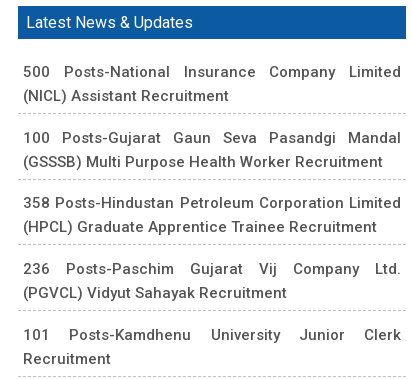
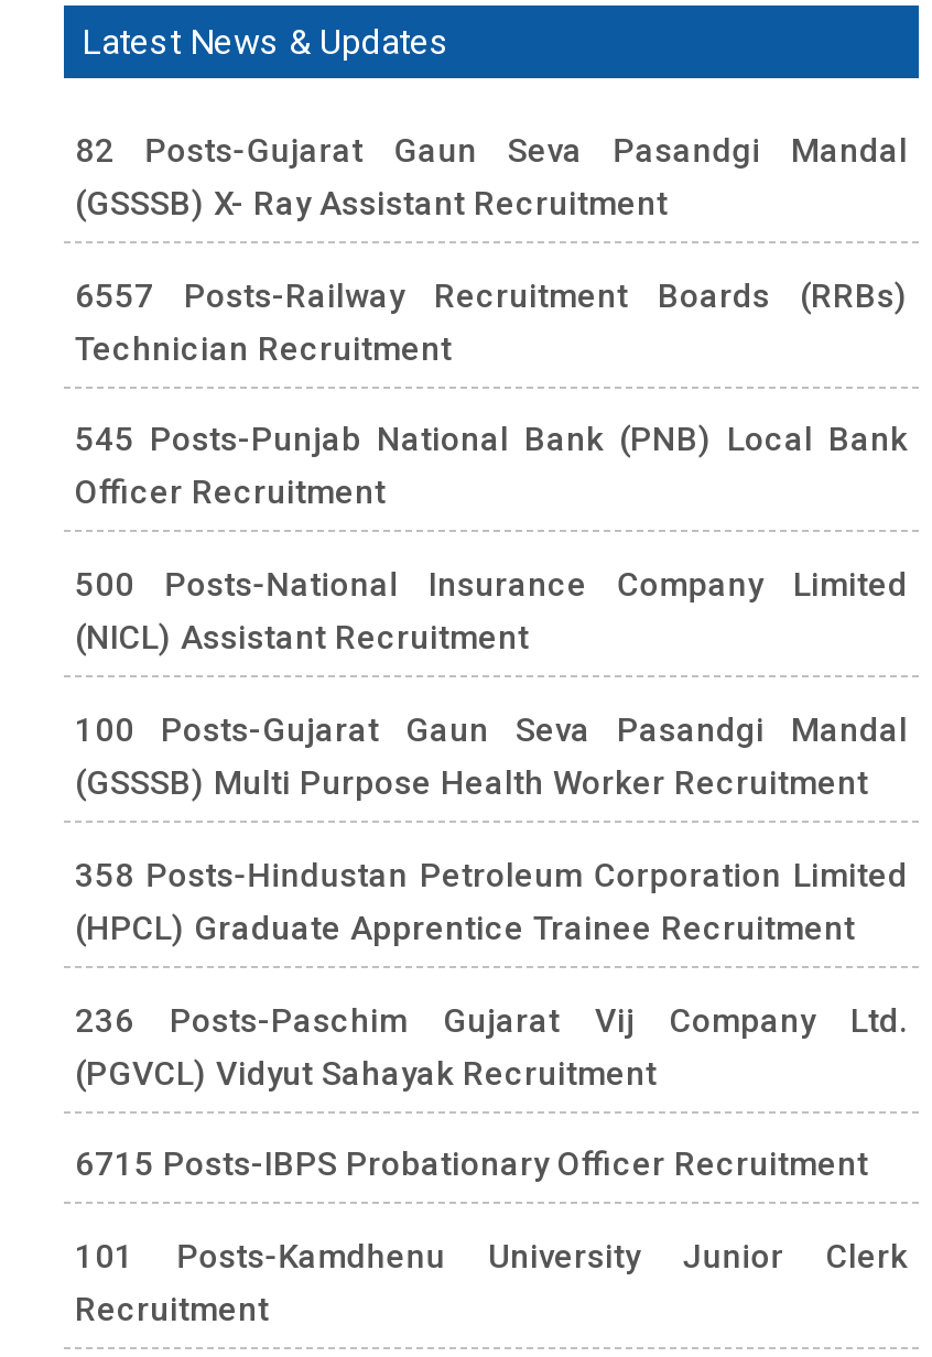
+ 82 Posts-Gujarat Gaun Seva Pasandgi Mandal
+ (GSSSB) X- Ray Assistant Recruitment
+ 6557 Posts-Railway Recruitment Boards (RRBs)
+ Technician Recruitment
+ 545 Posts-Punjab National Bank (PNB) Local Bank
+ Officer Recruitment

+ 6715 Posts-IBPS Probationary Officer Recruitment
